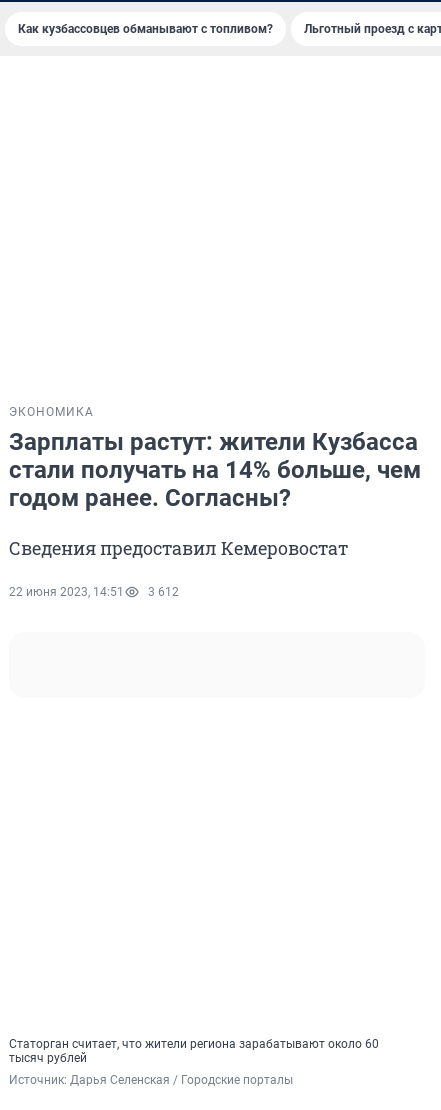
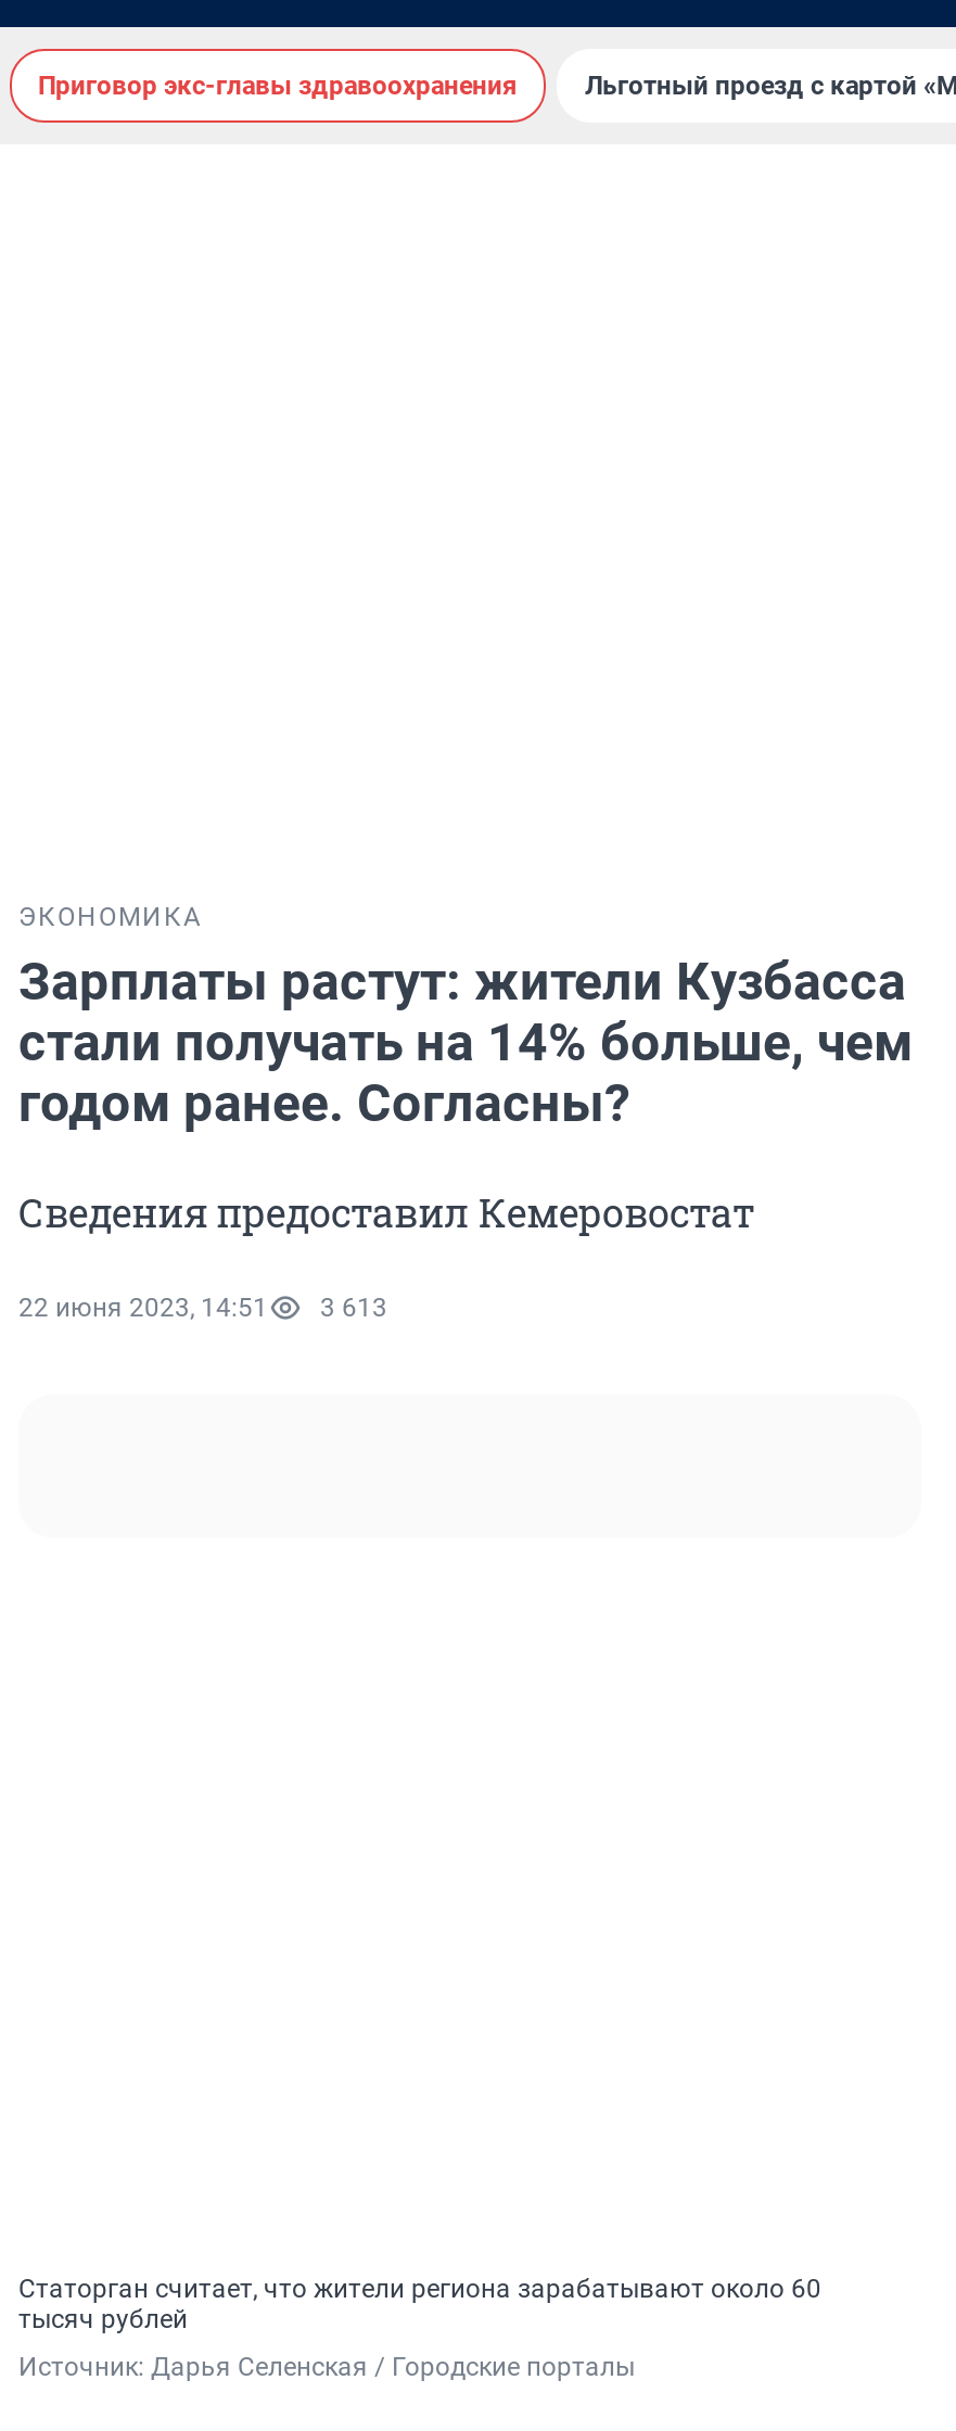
- Как кузбассовцев обманывают с топливом?
+ Приговор экс-главы здравоохранения

- 22 июня 2023, 14:51 3 612
+ 22 июня 2023, 14:51 3 613
